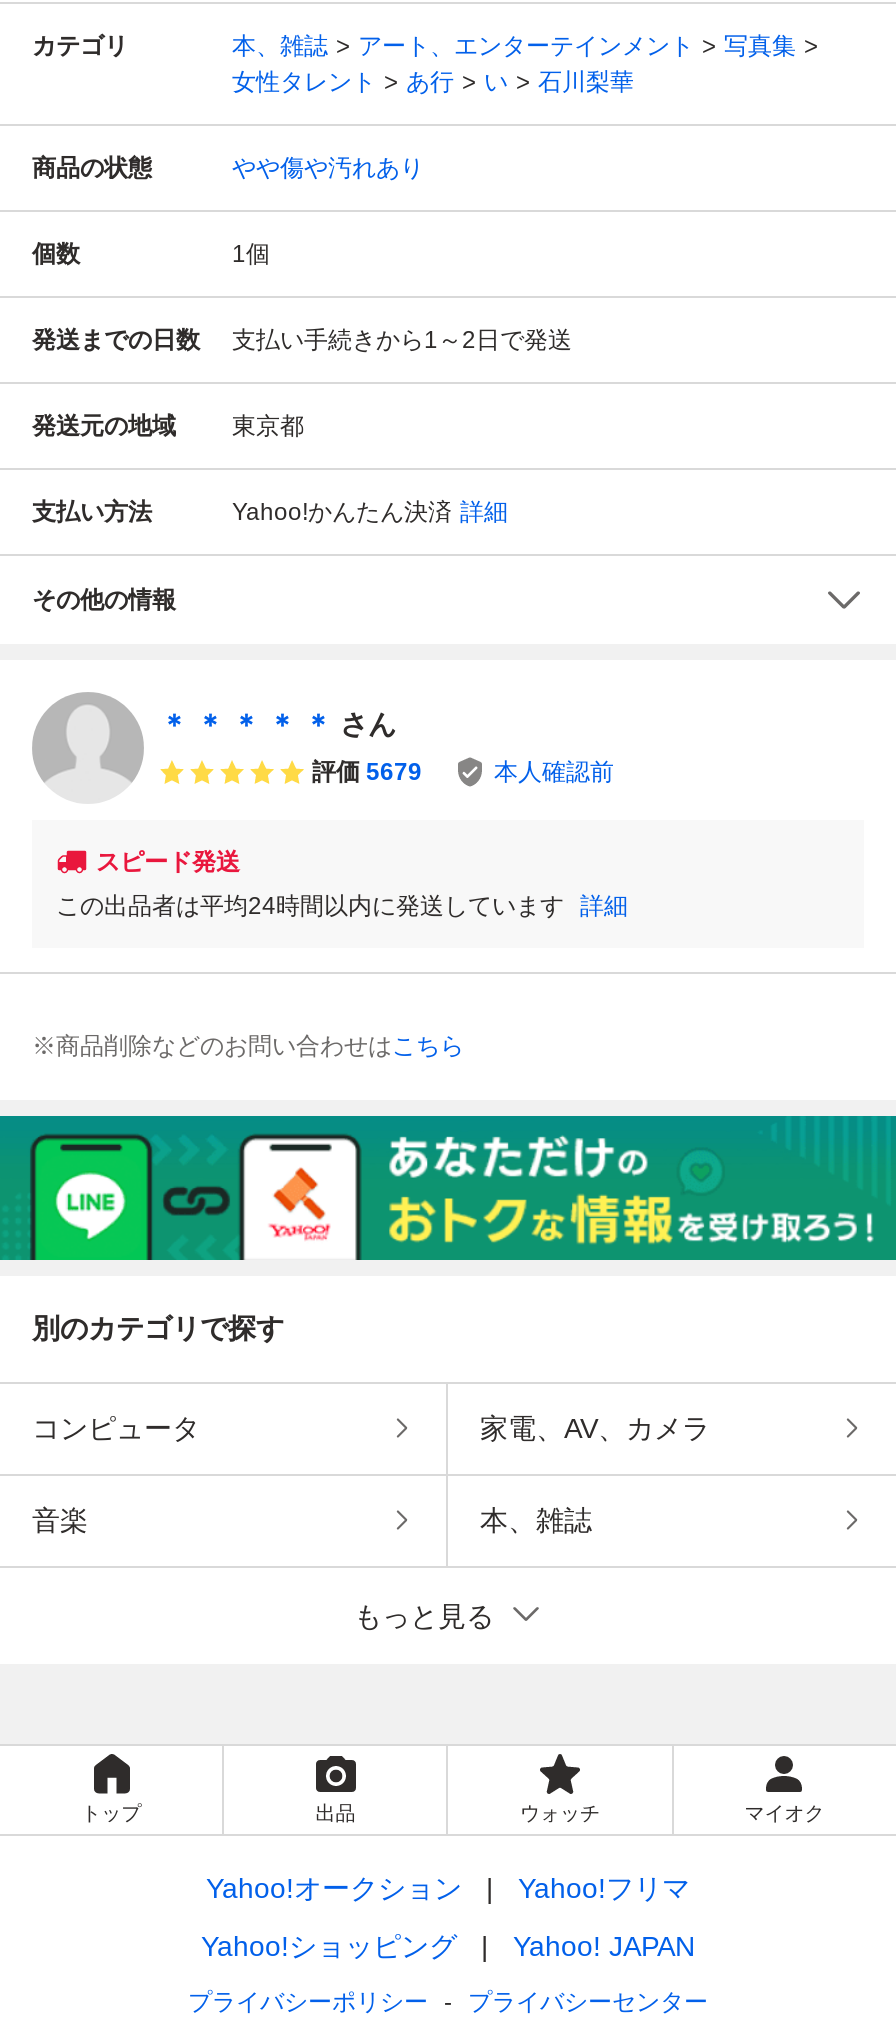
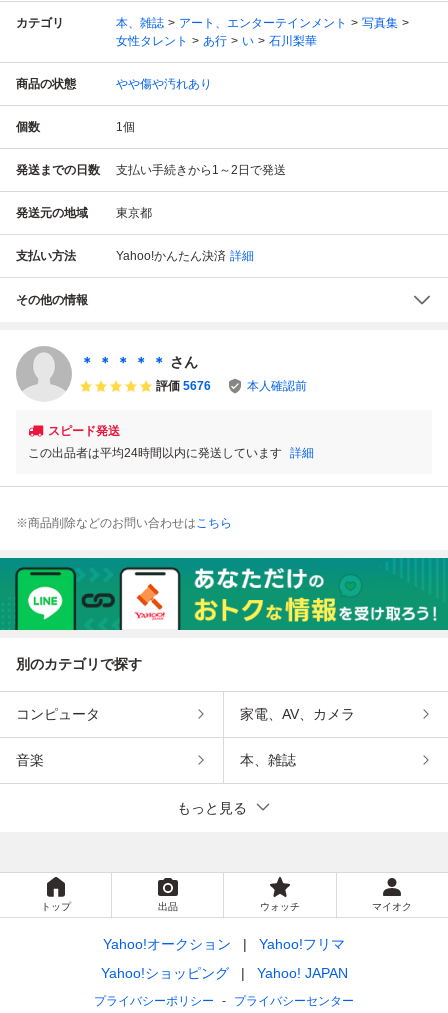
- 評価 5679
+ 評価 5676
